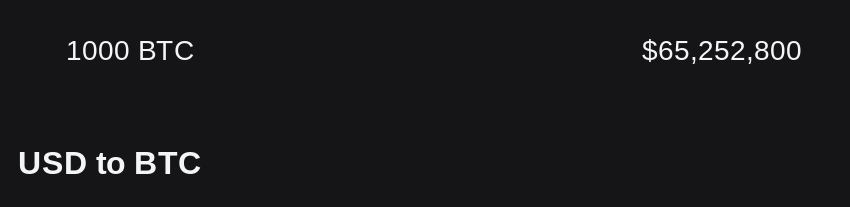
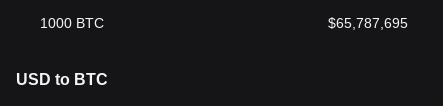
- $65,252,800
+ $65,787,695
